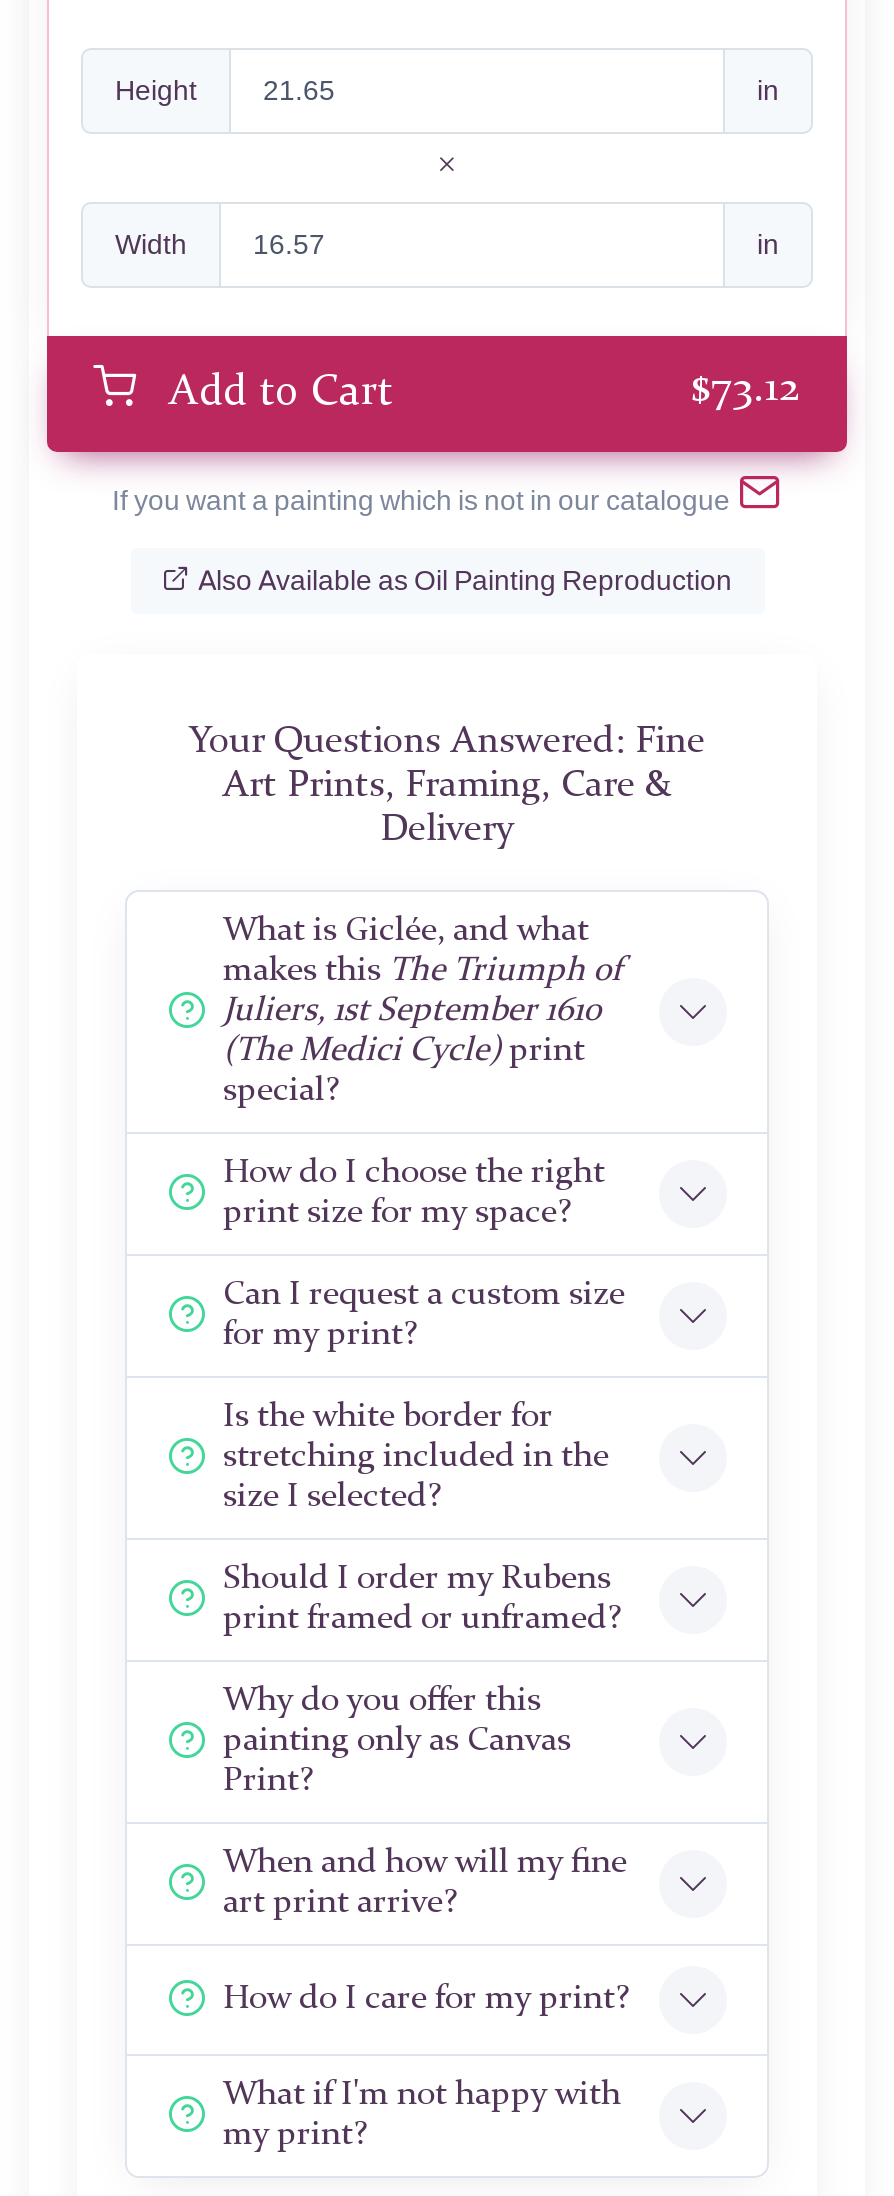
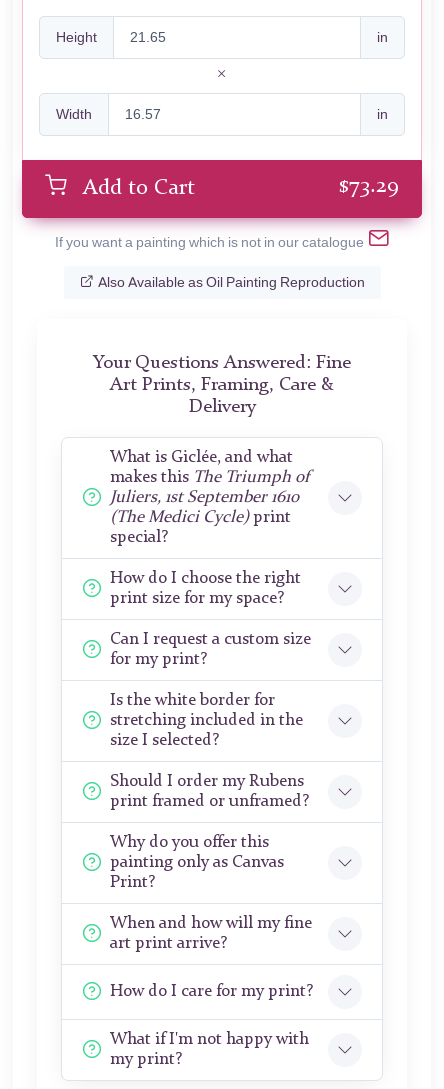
- $73.12
+ $73.29
